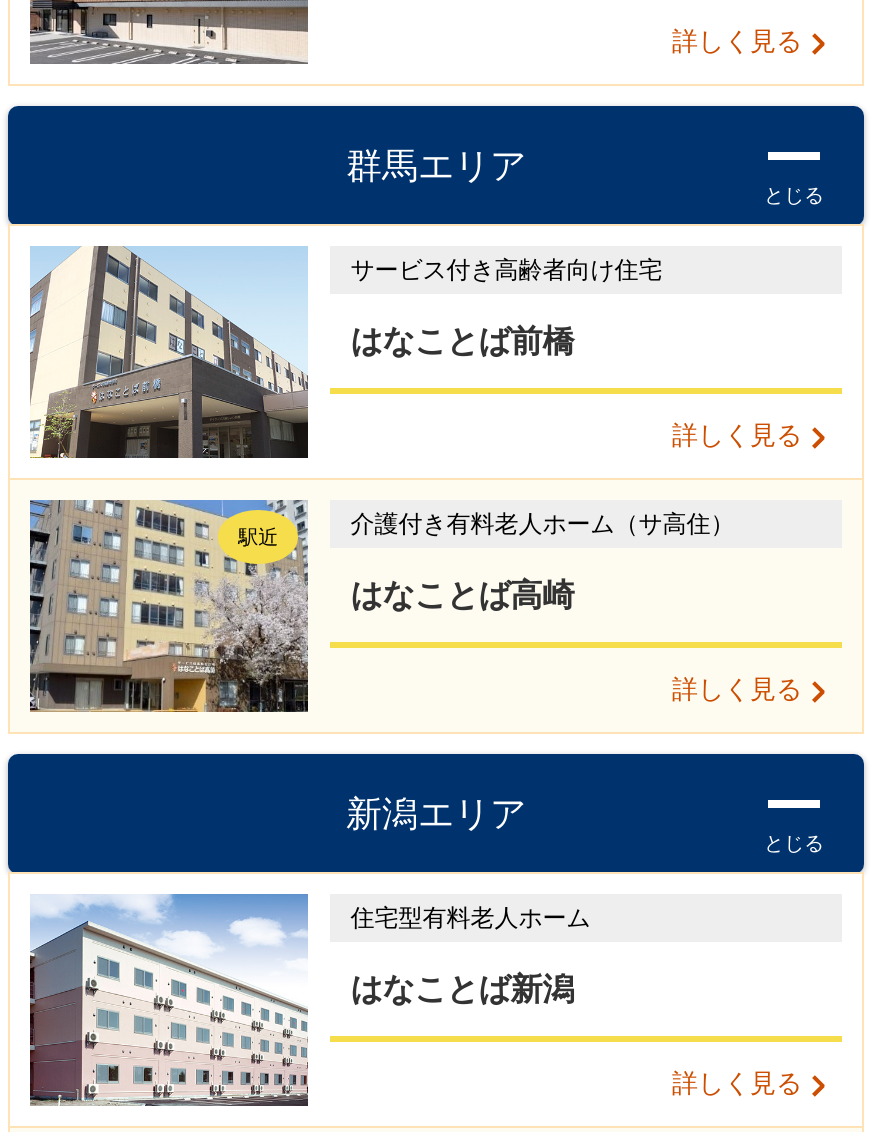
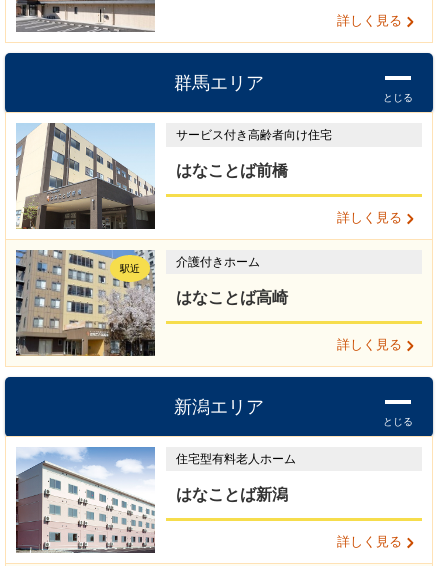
- 介護付き有料老人ホーム（サ高住）
+ 介護付きホーム
